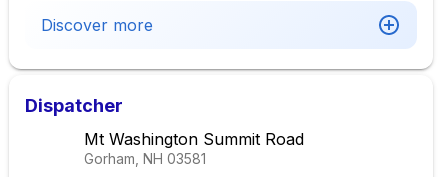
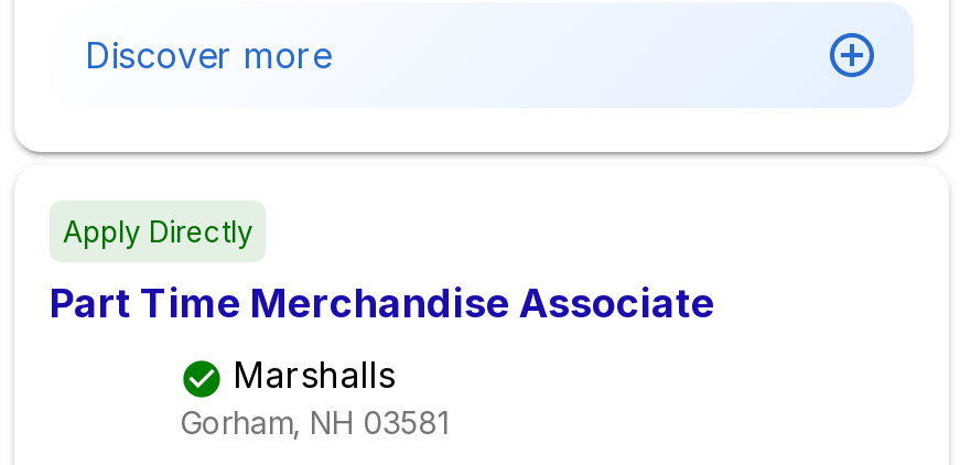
- Dispatcher
- Mt Washington Summit Road
+ Apply Directly
+ Part Time Merchandise Associate
+ Marshalls
